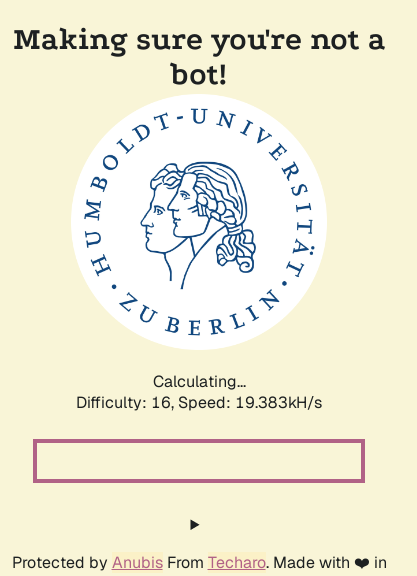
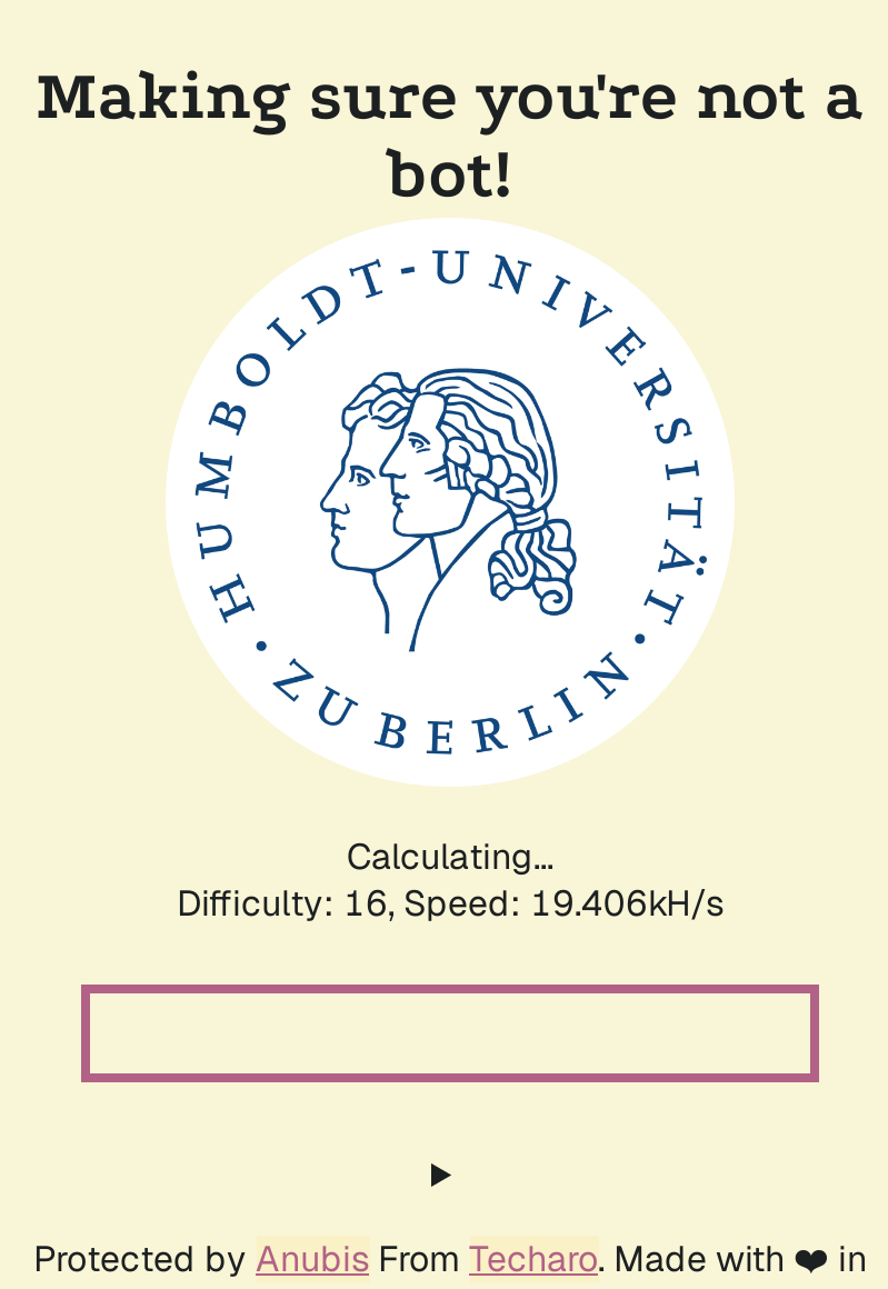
- Difficulty: 16, Speed: 19.383kH/s
+ Difficulty: 16, Speed: 19.406kH/s
